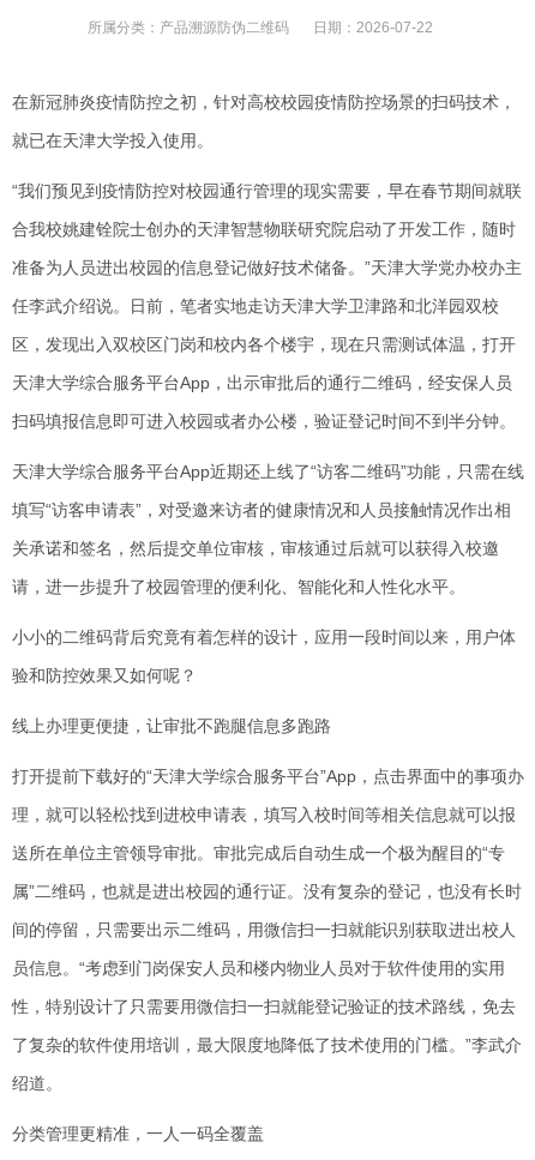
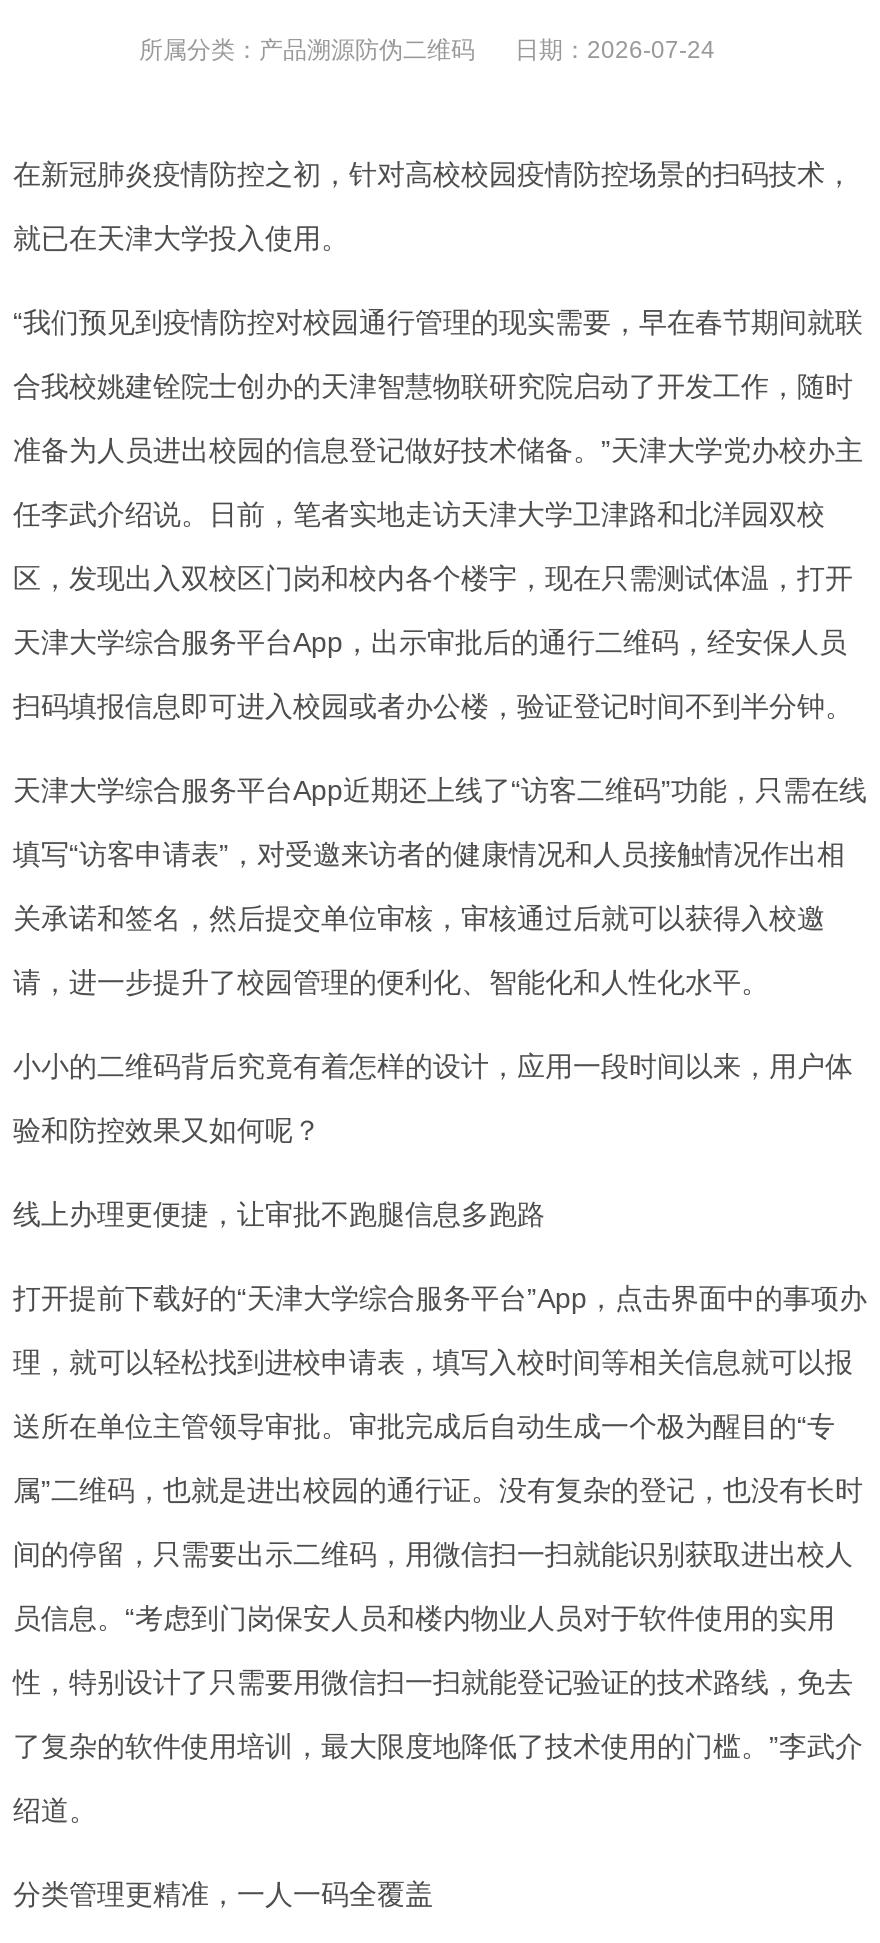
- 所属分类：产品溯源防伪二维码 日期：2026-07-22
+ 所属分类：产品溯源防伪二维码 日期：2026-07-24
